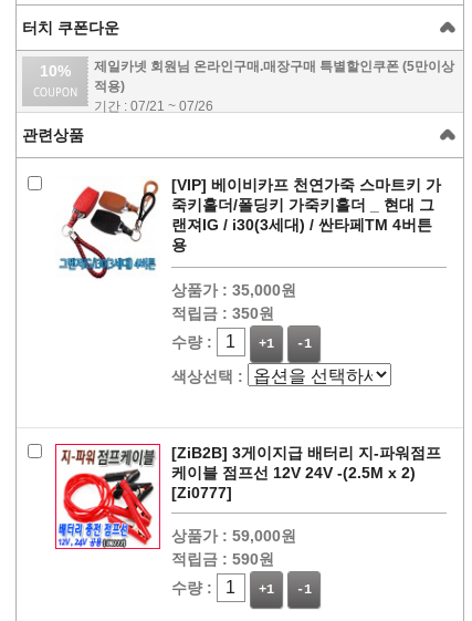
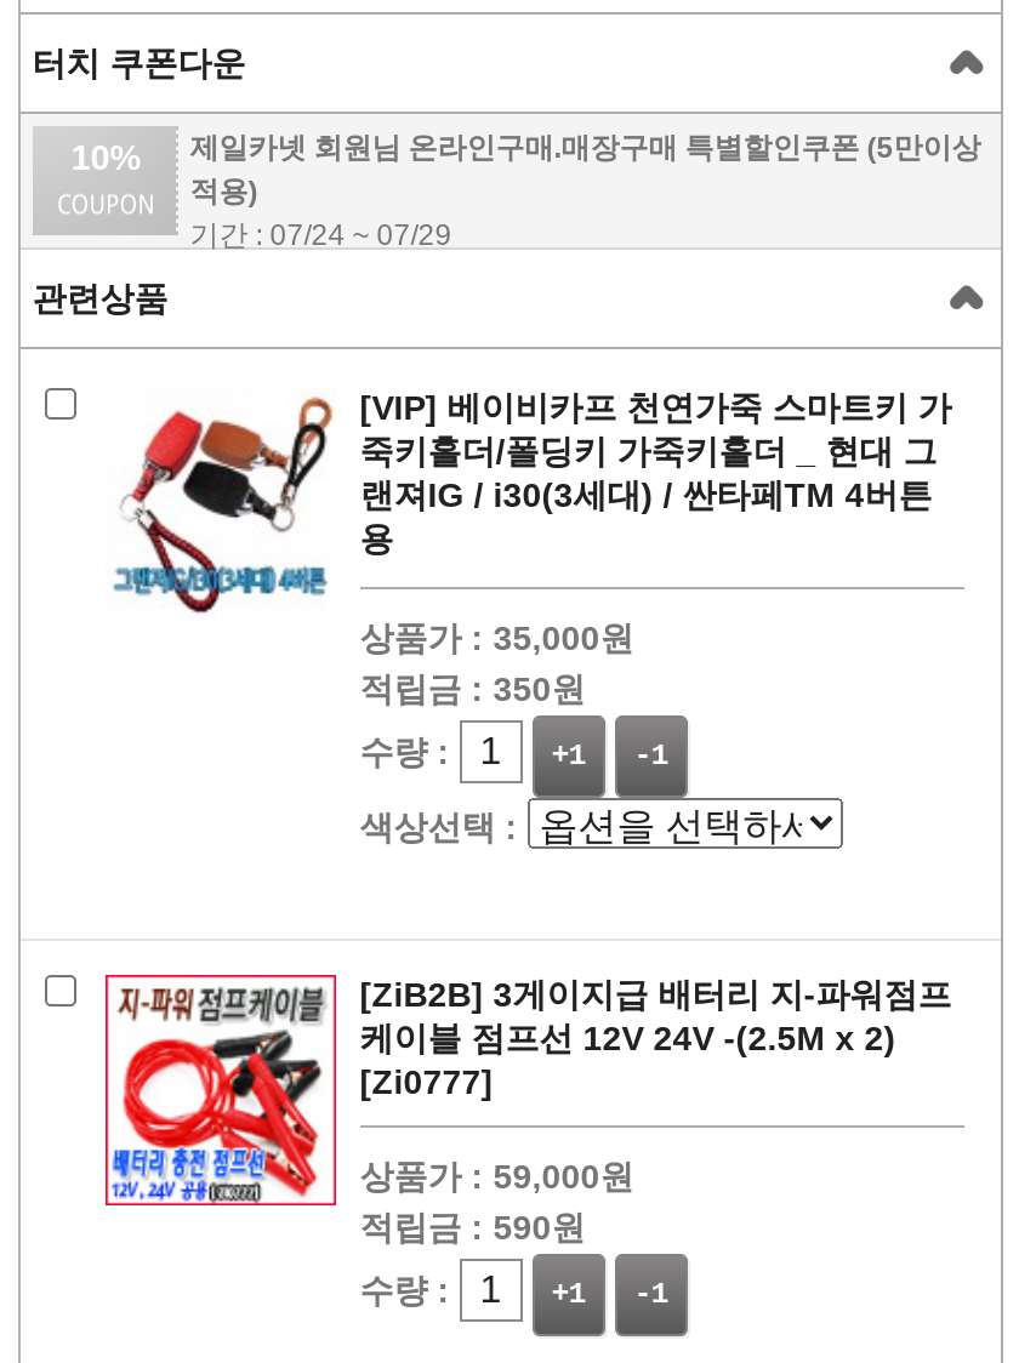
- 기간 : 07/21 ~ 07/26
+ 기간 : 07/24 ~ 07/29
